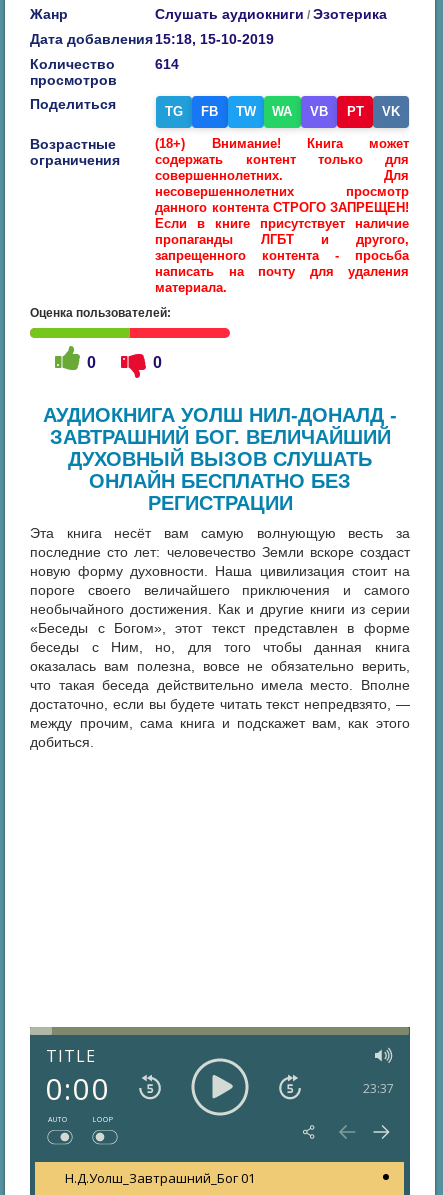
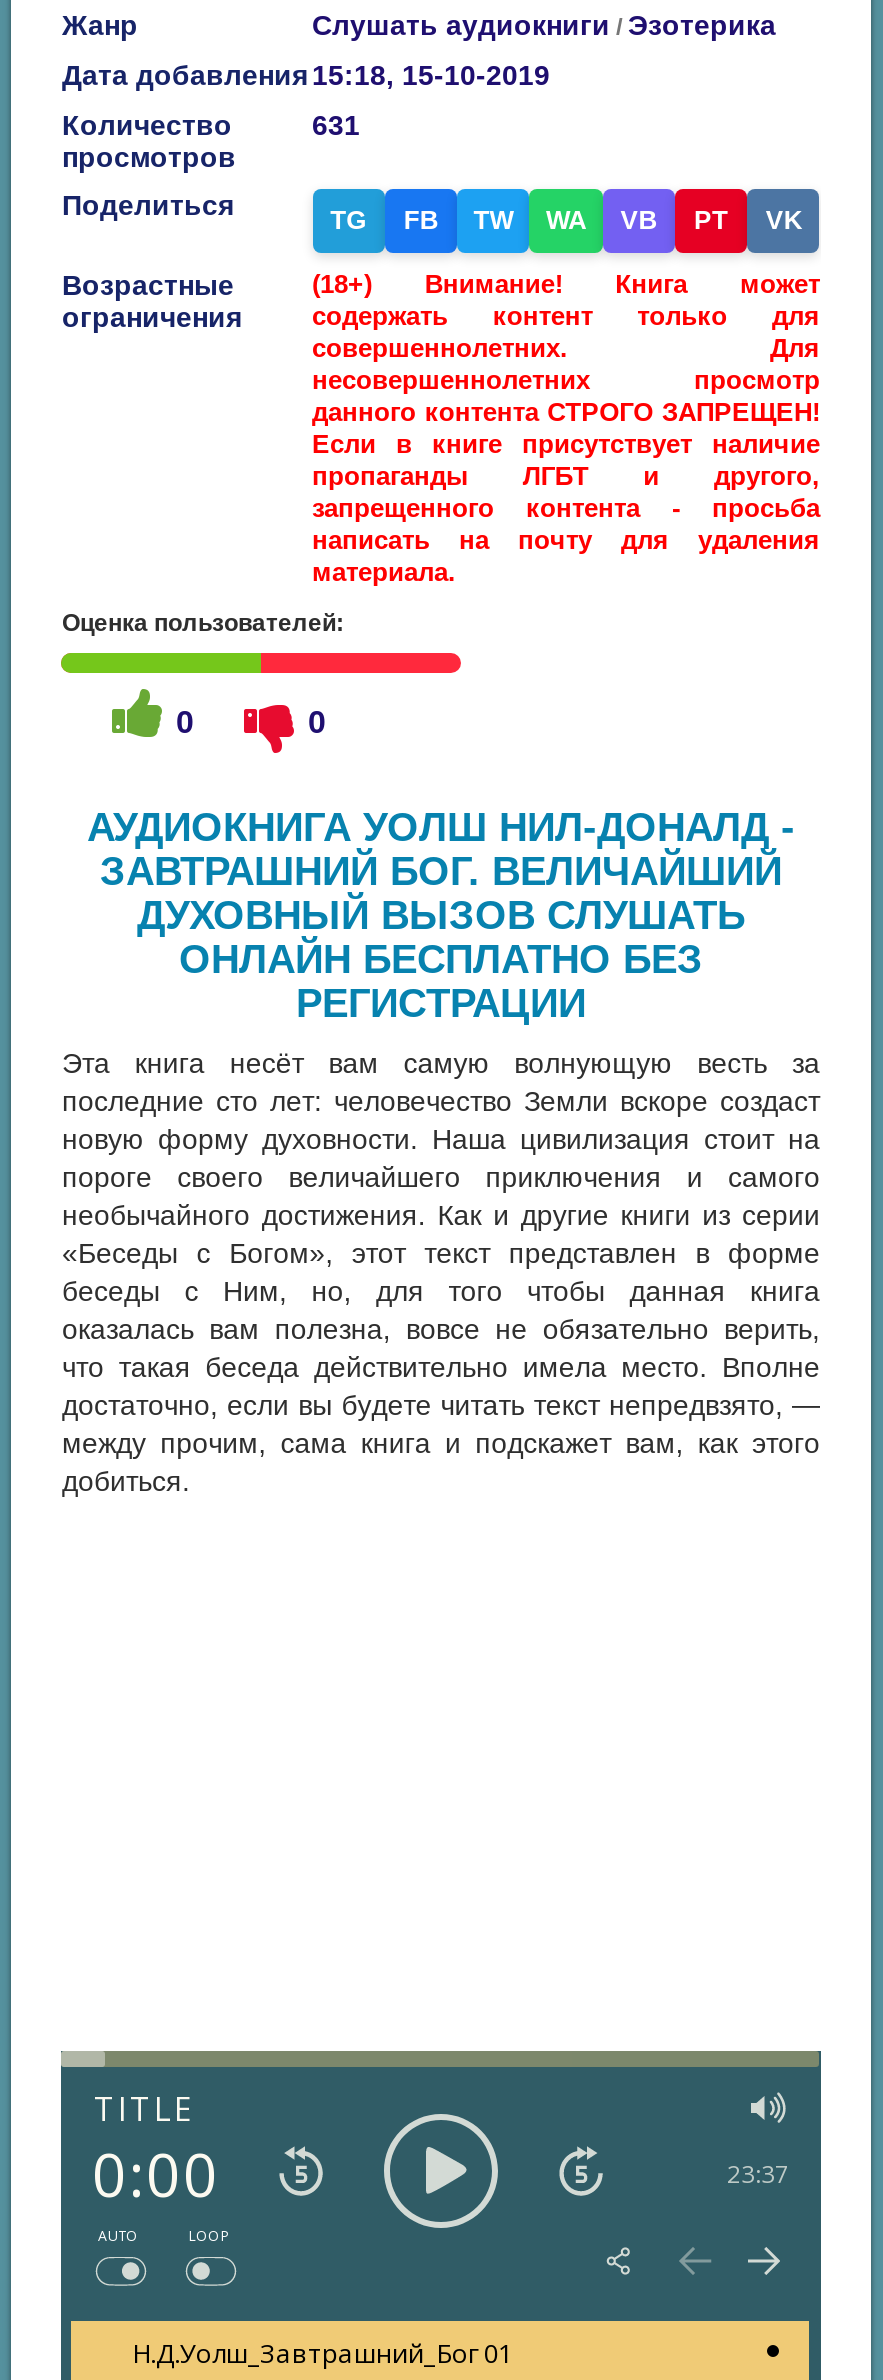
- 614
+ 631
